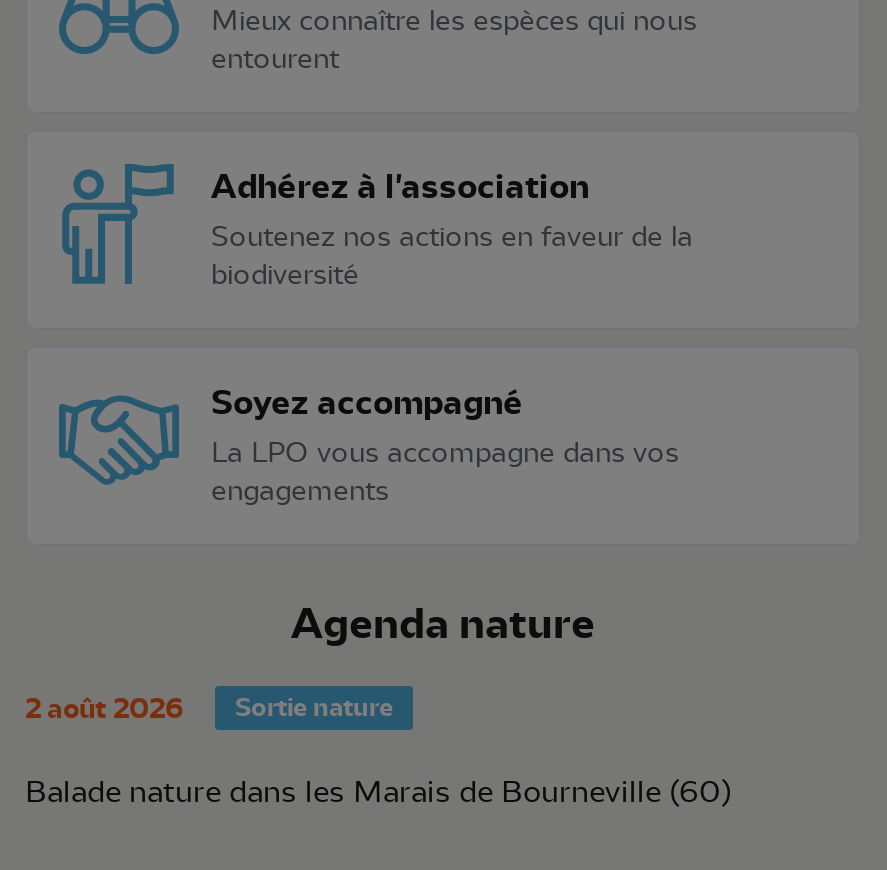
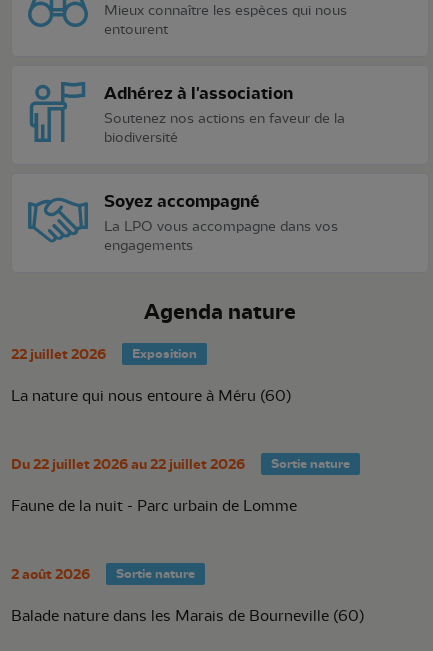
+ 22 juillet 2026
+ Exposition
+ La nature qui nous entoure à Méru (60)

+ Du 22 juillet 2026 au 22 juillet 2026
+ Sortie nature
+ Faune de la nuit - Parc urbain de Lomme
